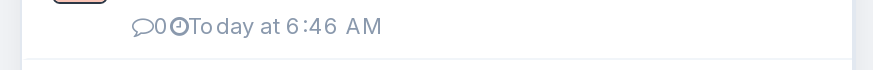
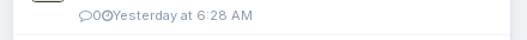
- Today at 6:46 AM
+ Yesterday at 6:28 AM
